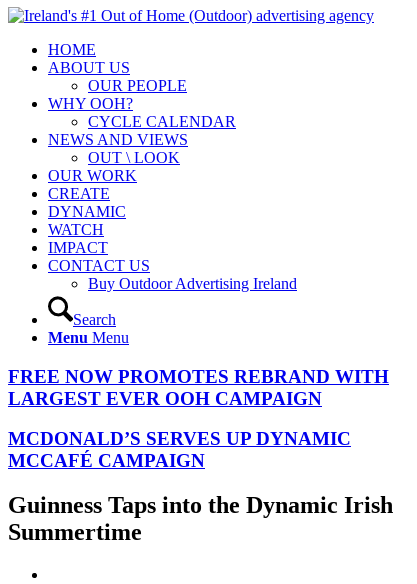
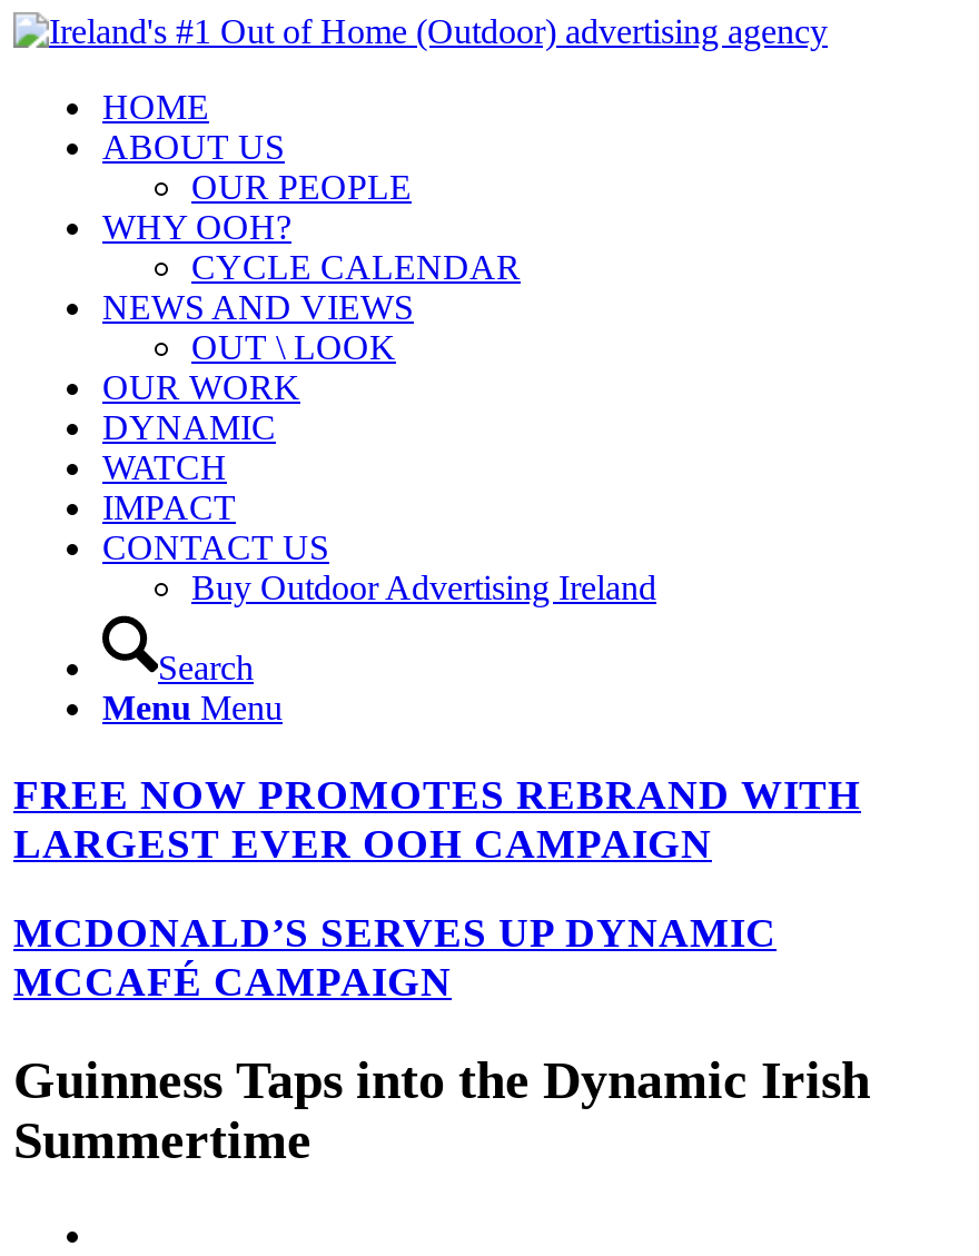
- CREATE
